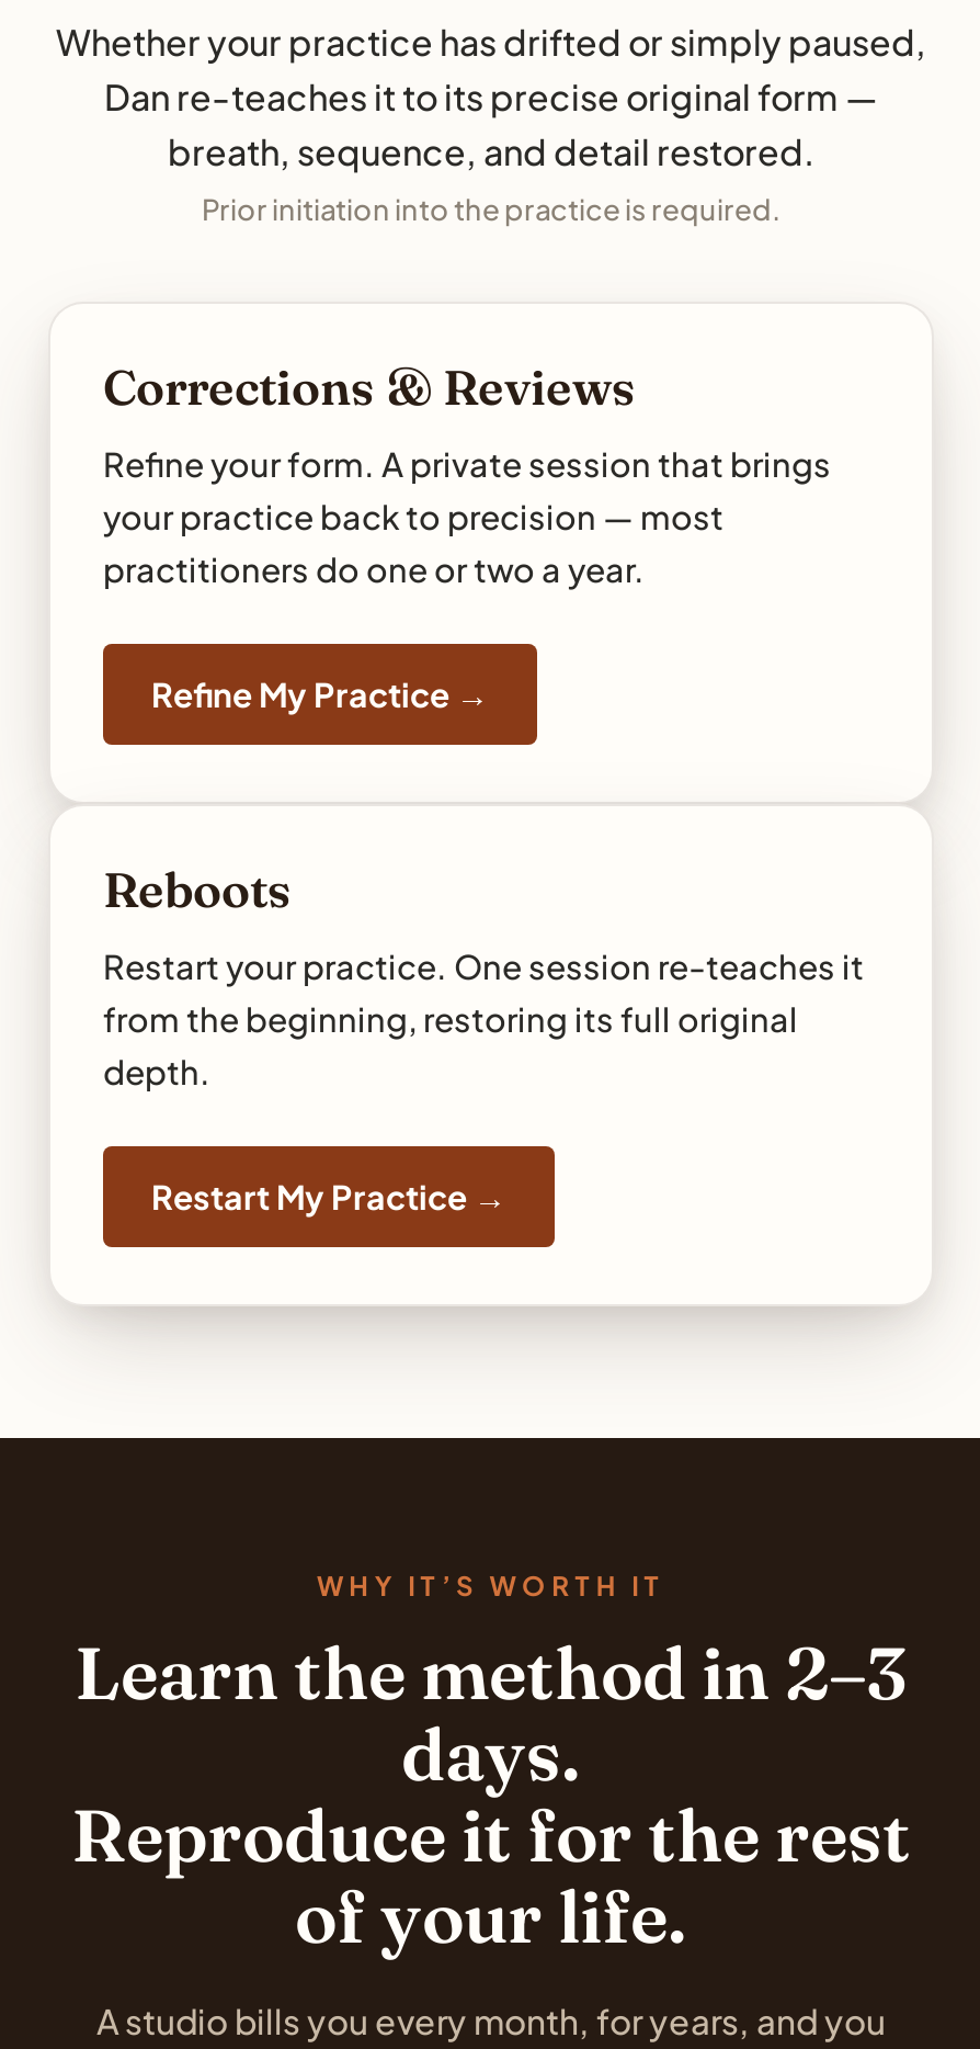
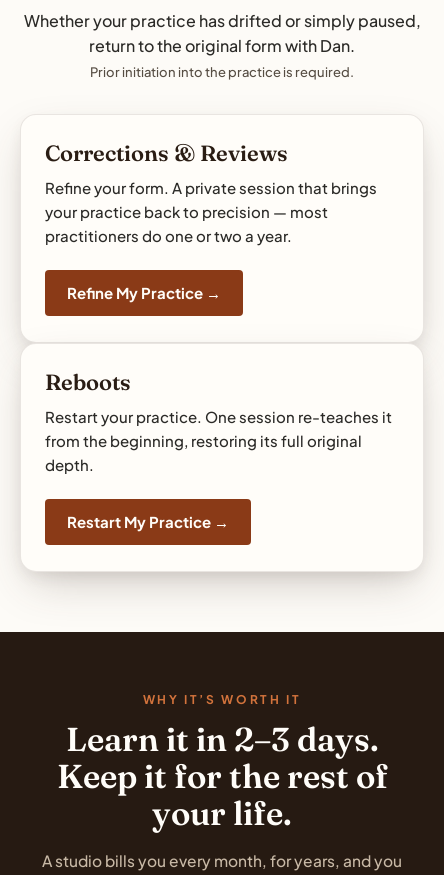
- Dan re-teaches it to its precise original form —
- breath, sequence, and detail restored.
+ return to the original form with Dan.

- Learn the method in 2–3
- days.
- Reproduce it for the rest
- of your life.
+ Learn it in 2–3 days.
+ Keep it for the rest of
+ your life.
